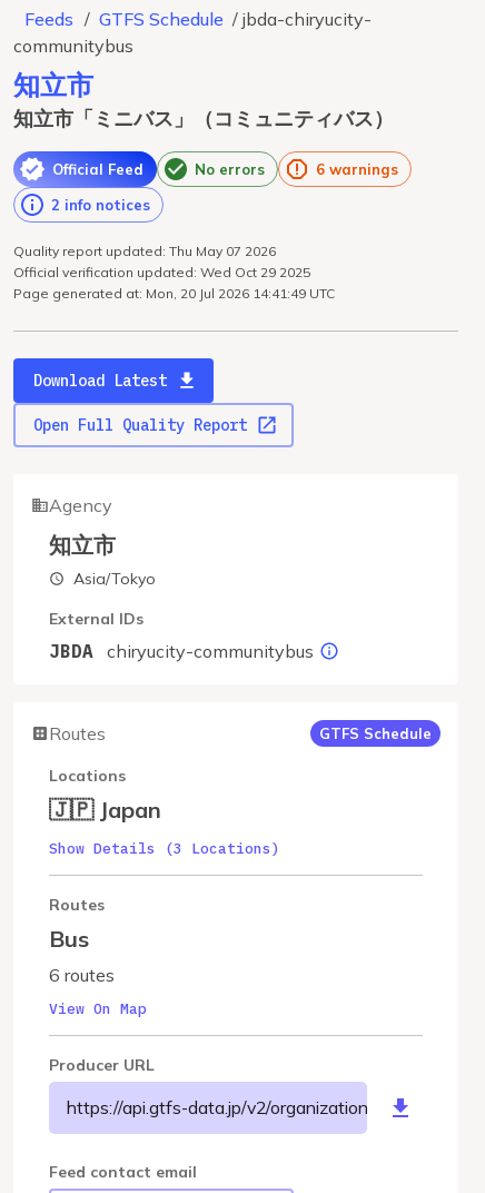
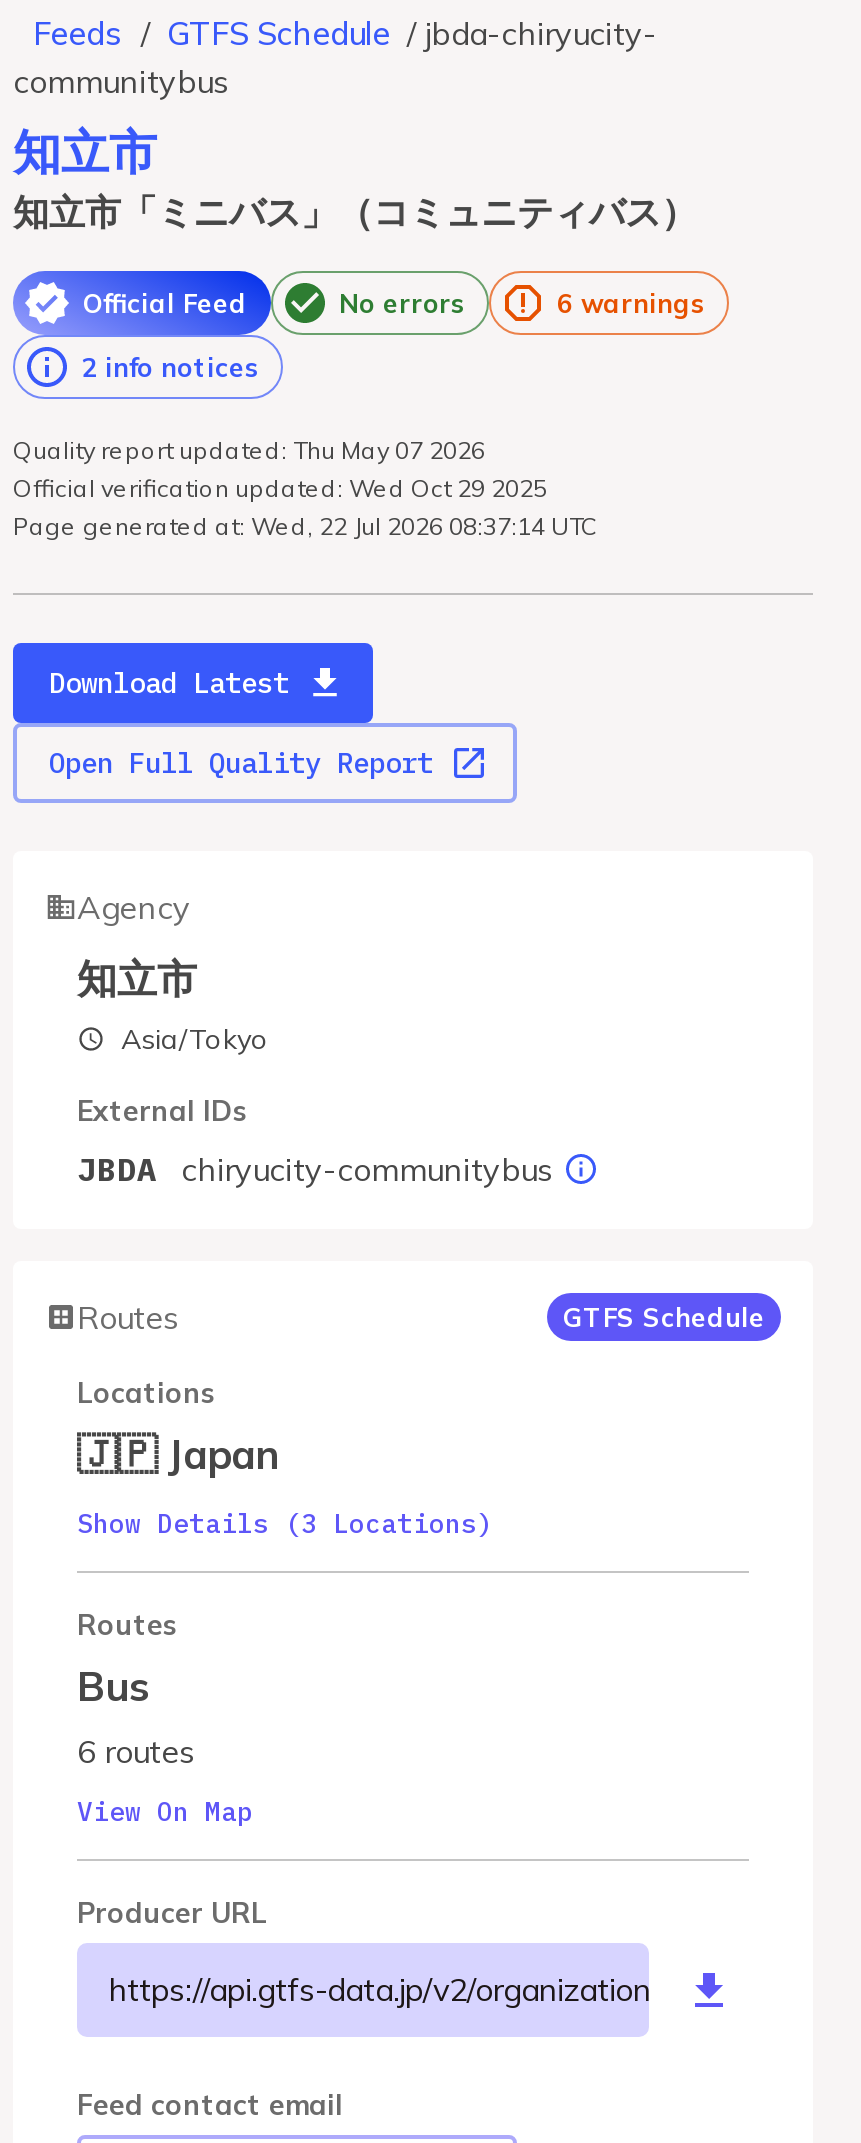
- Page generated at: Mon, 20 Jul 2026 14:41:49 UTC
+ Page generated at: Wed, 22 Jul 2026 08:37:14 UTC
